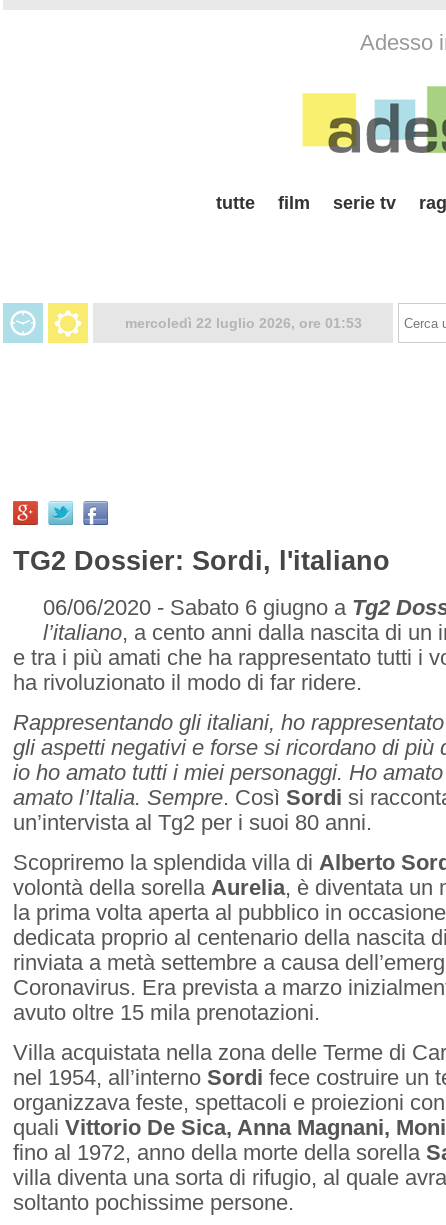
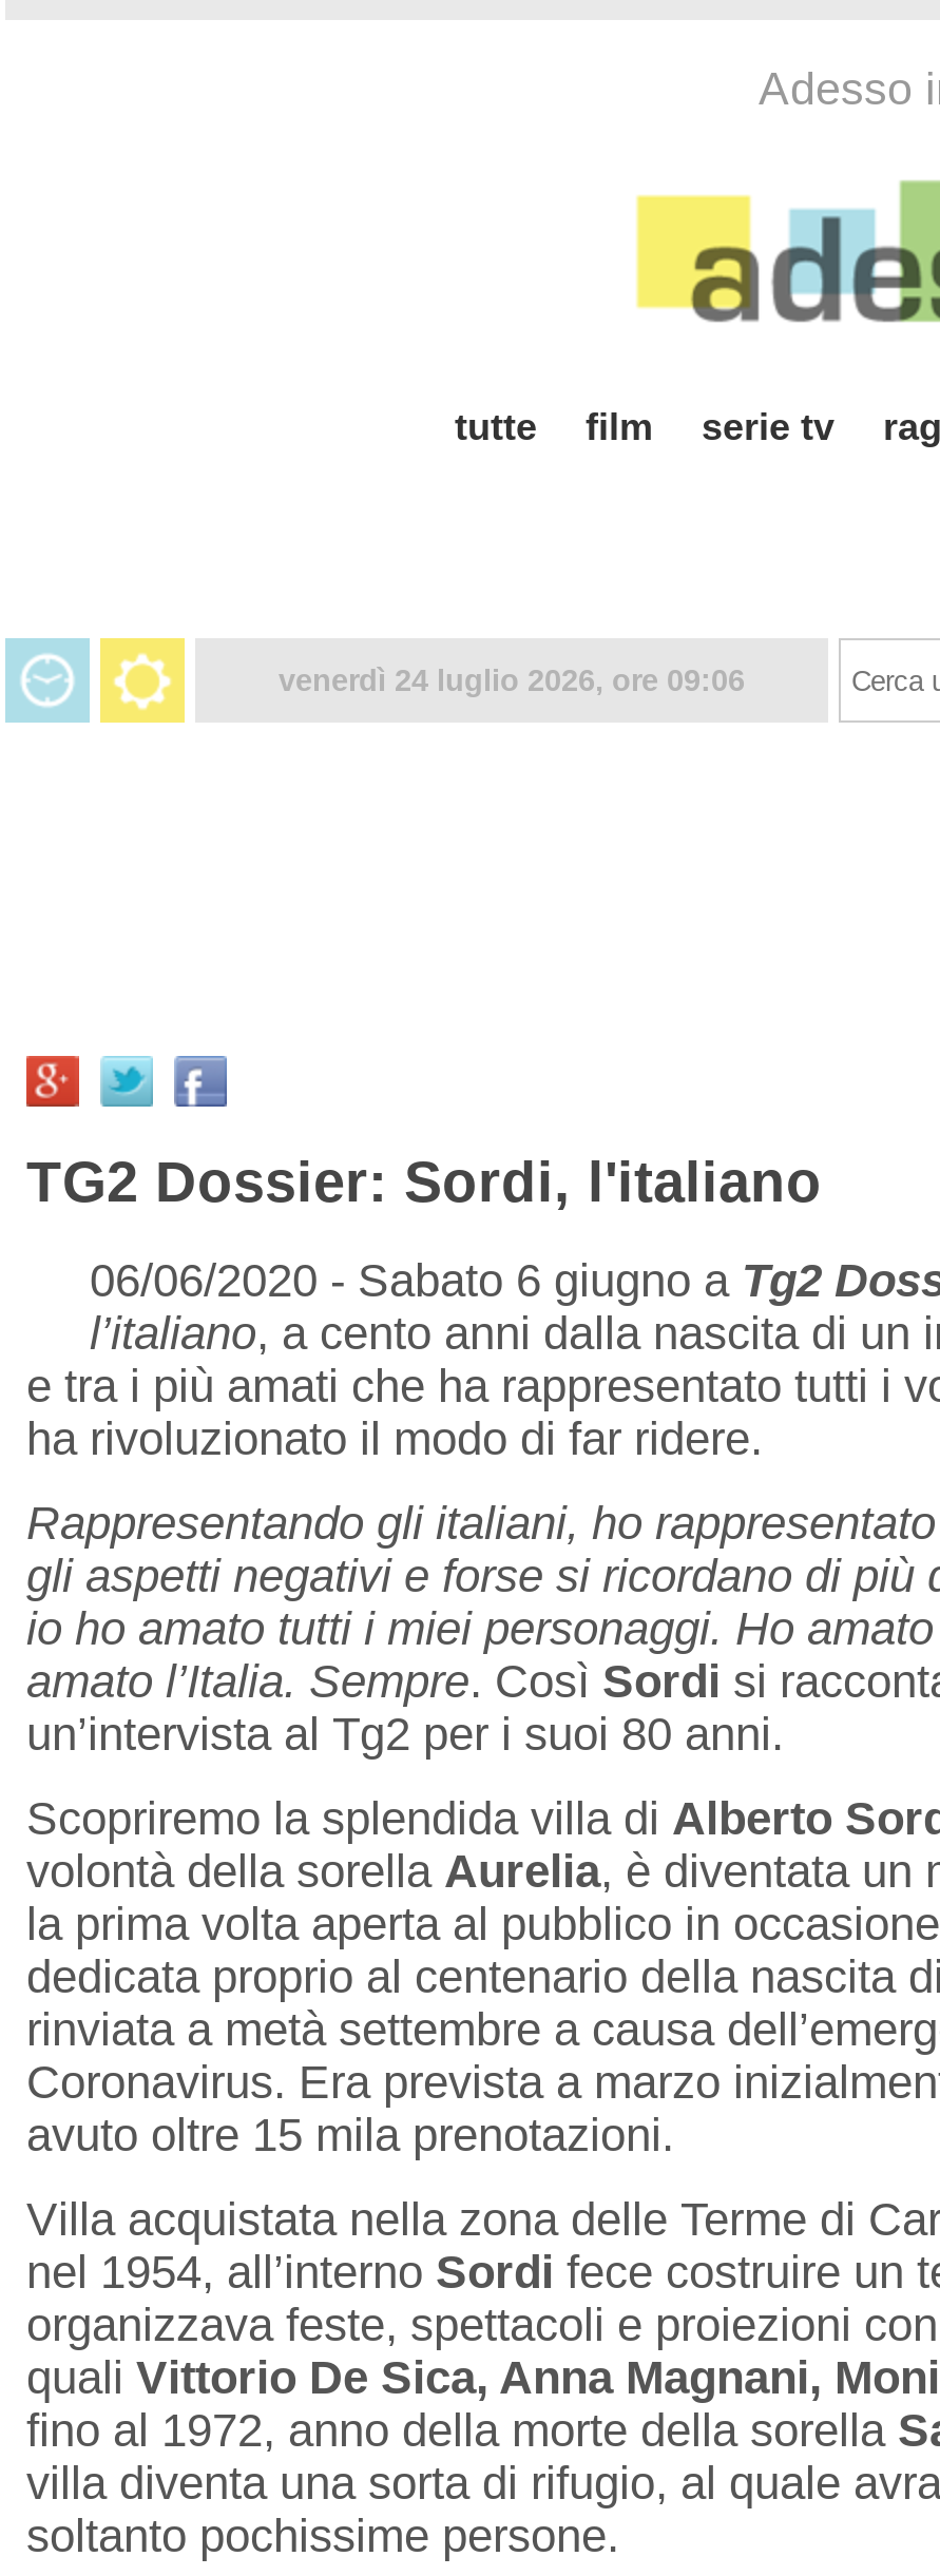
- mercoledì 22 luglio 2026, ore 01:53
+ venerdì 24 luglio 2026, ore 09:06
